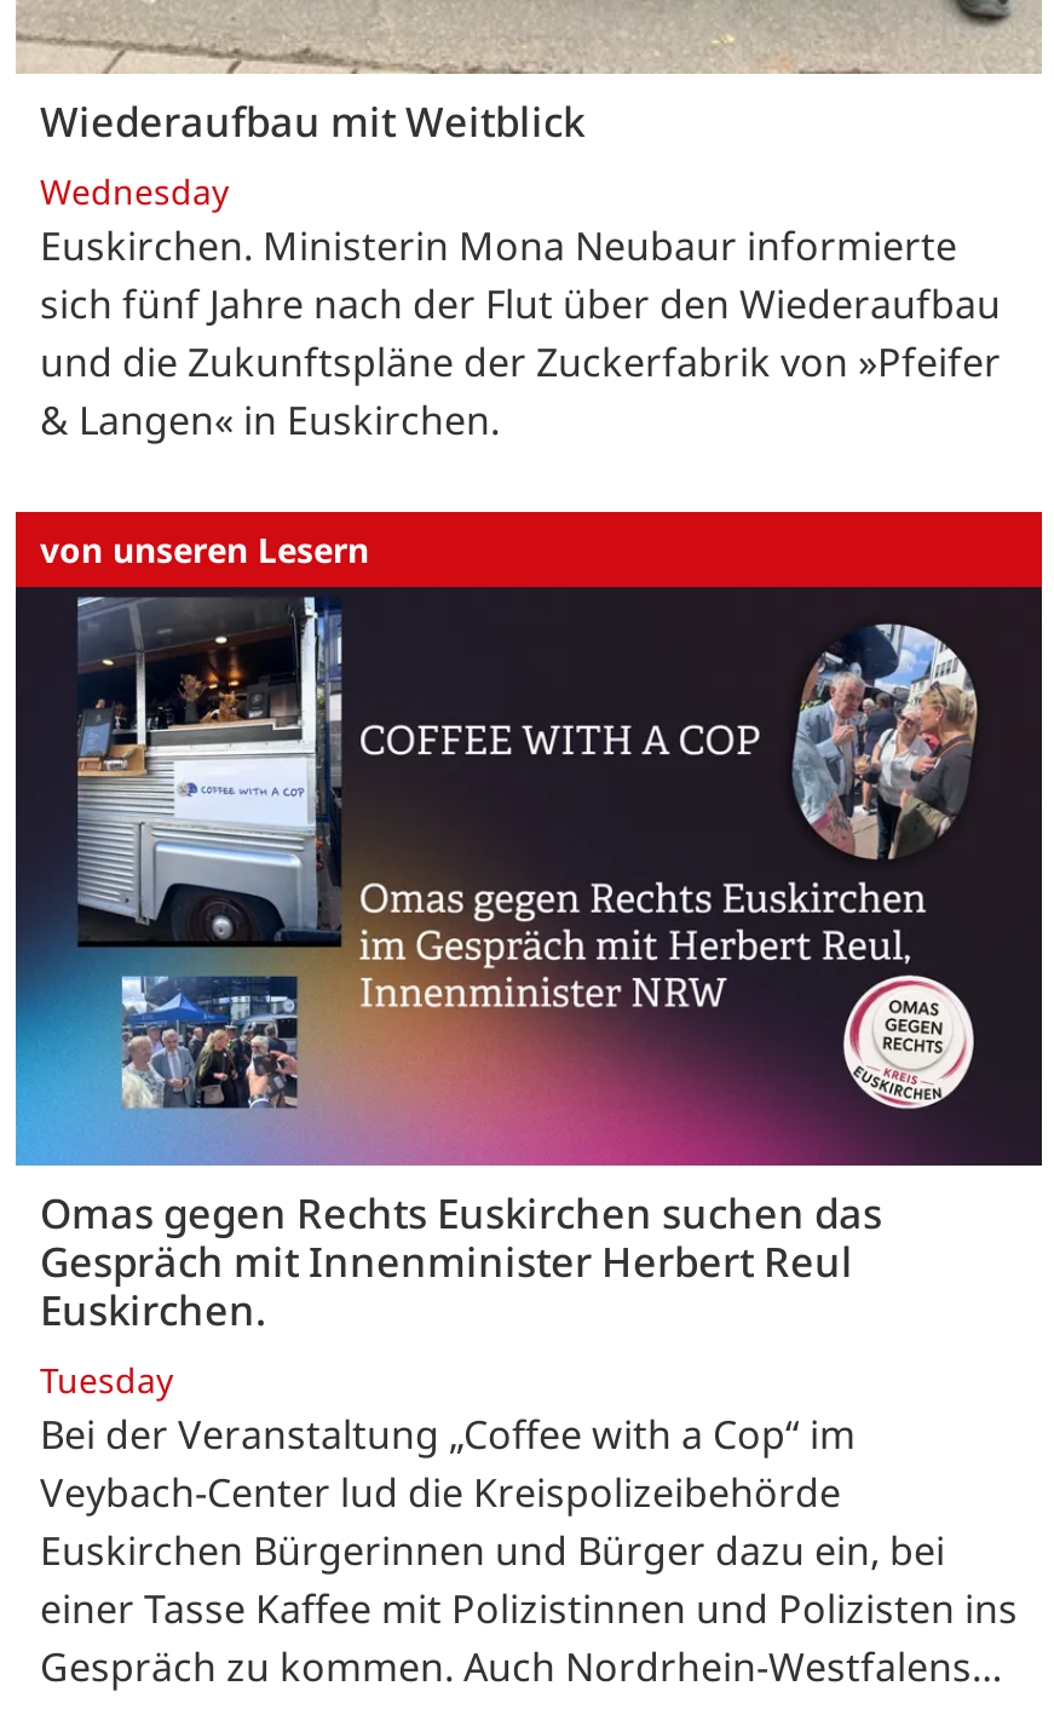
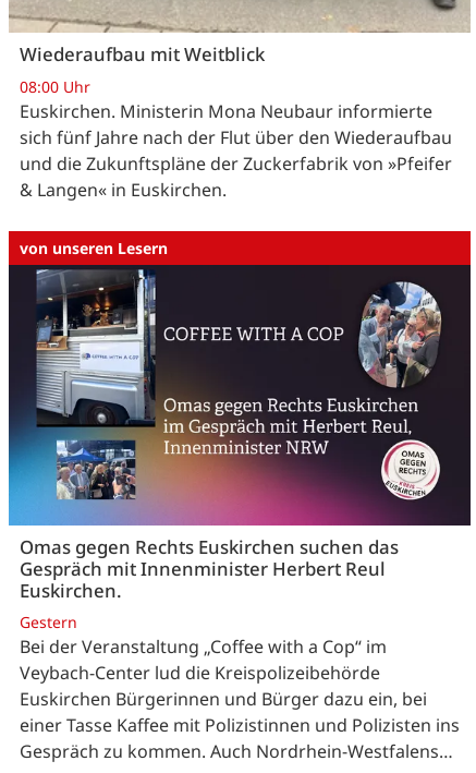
- Wednesday
+ 08:00 Uhr

- Tuesday
+ Gestern
